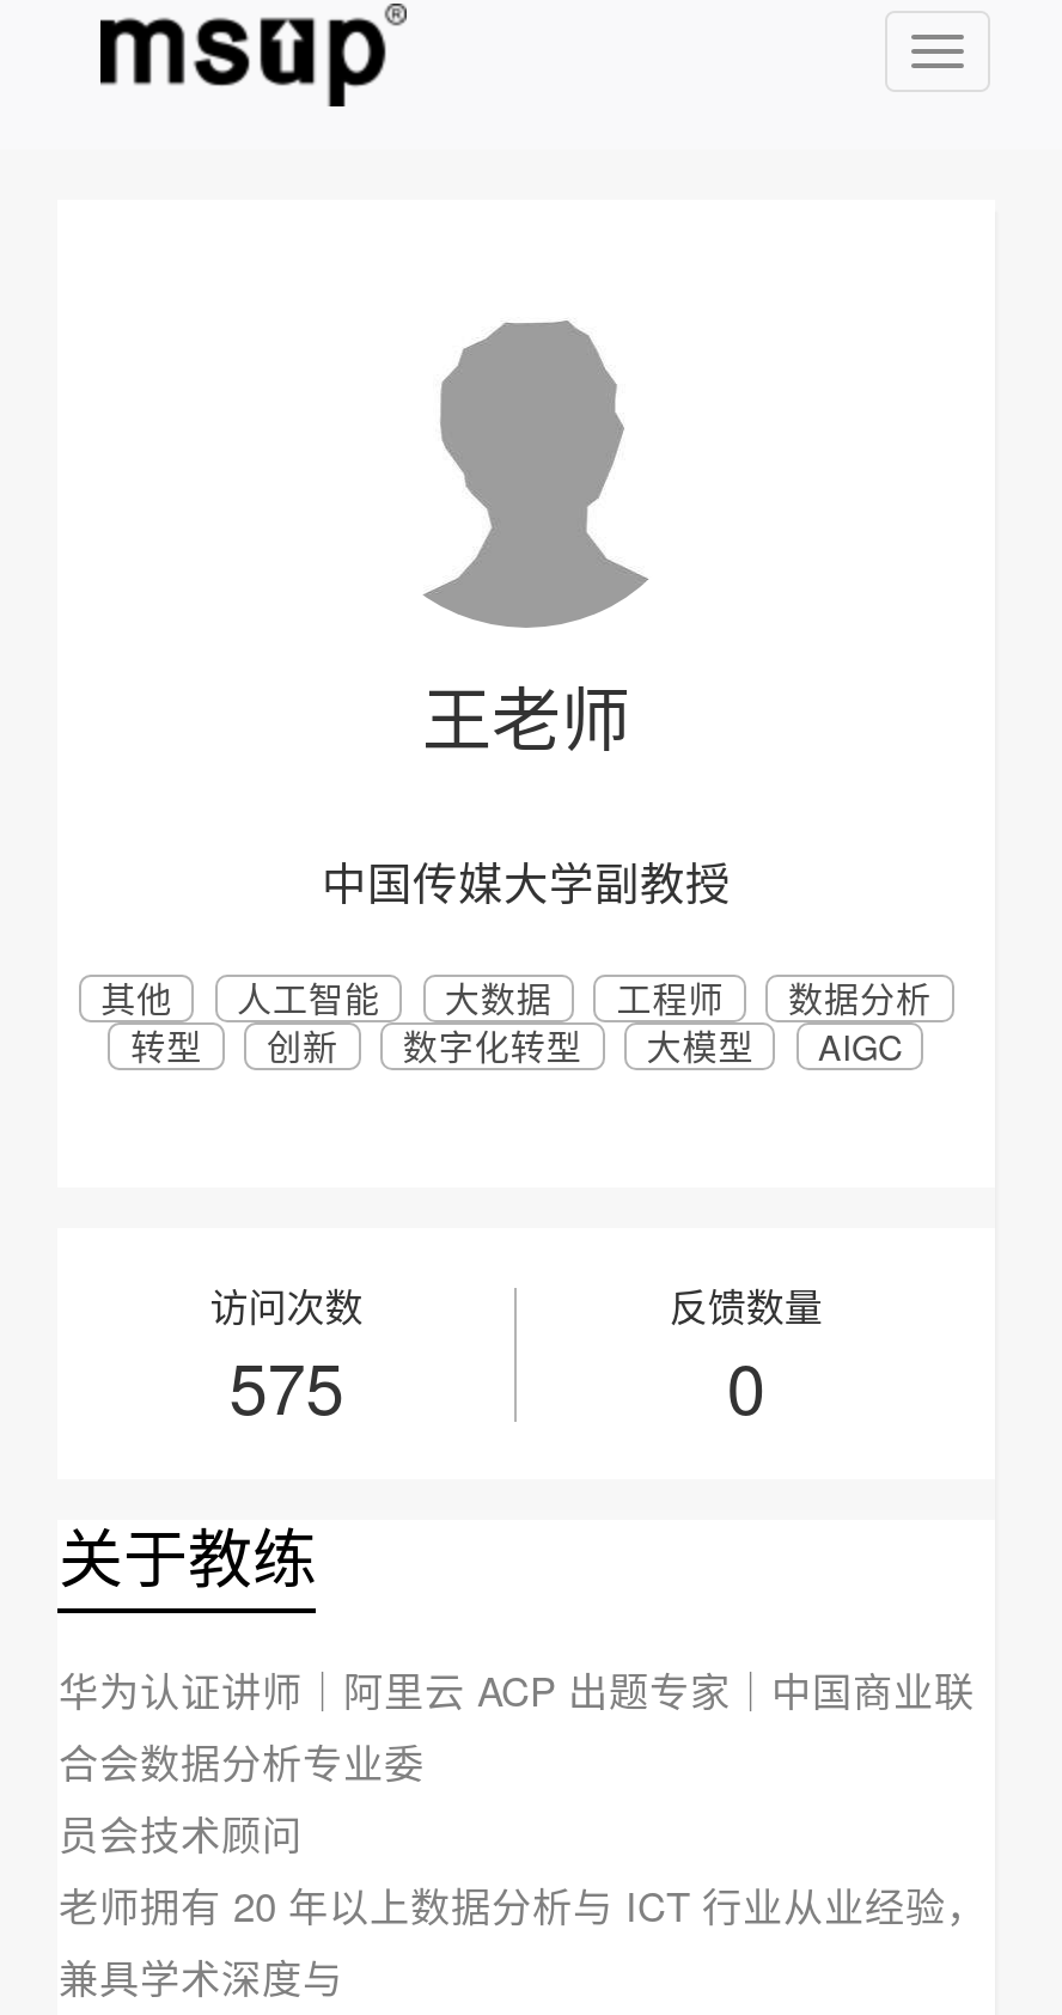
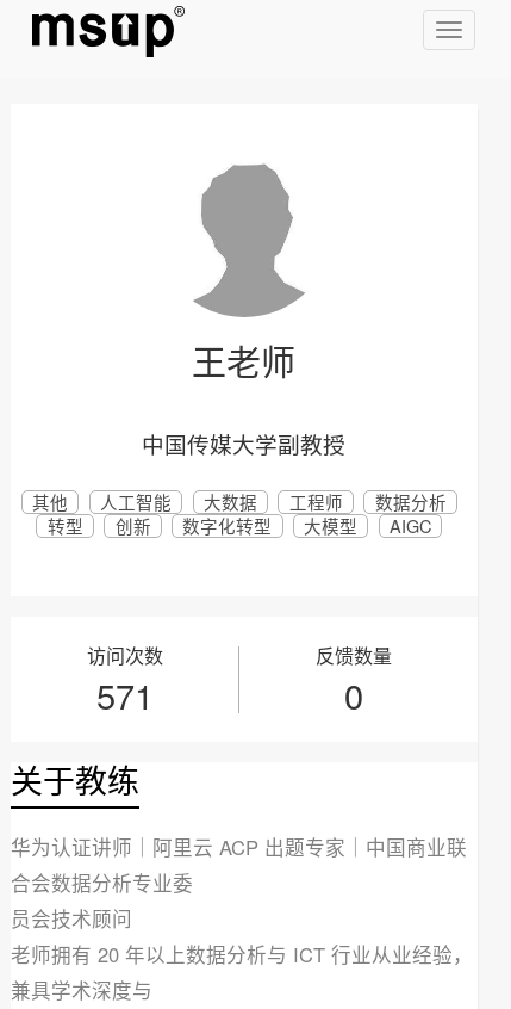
- 575
+ 571
